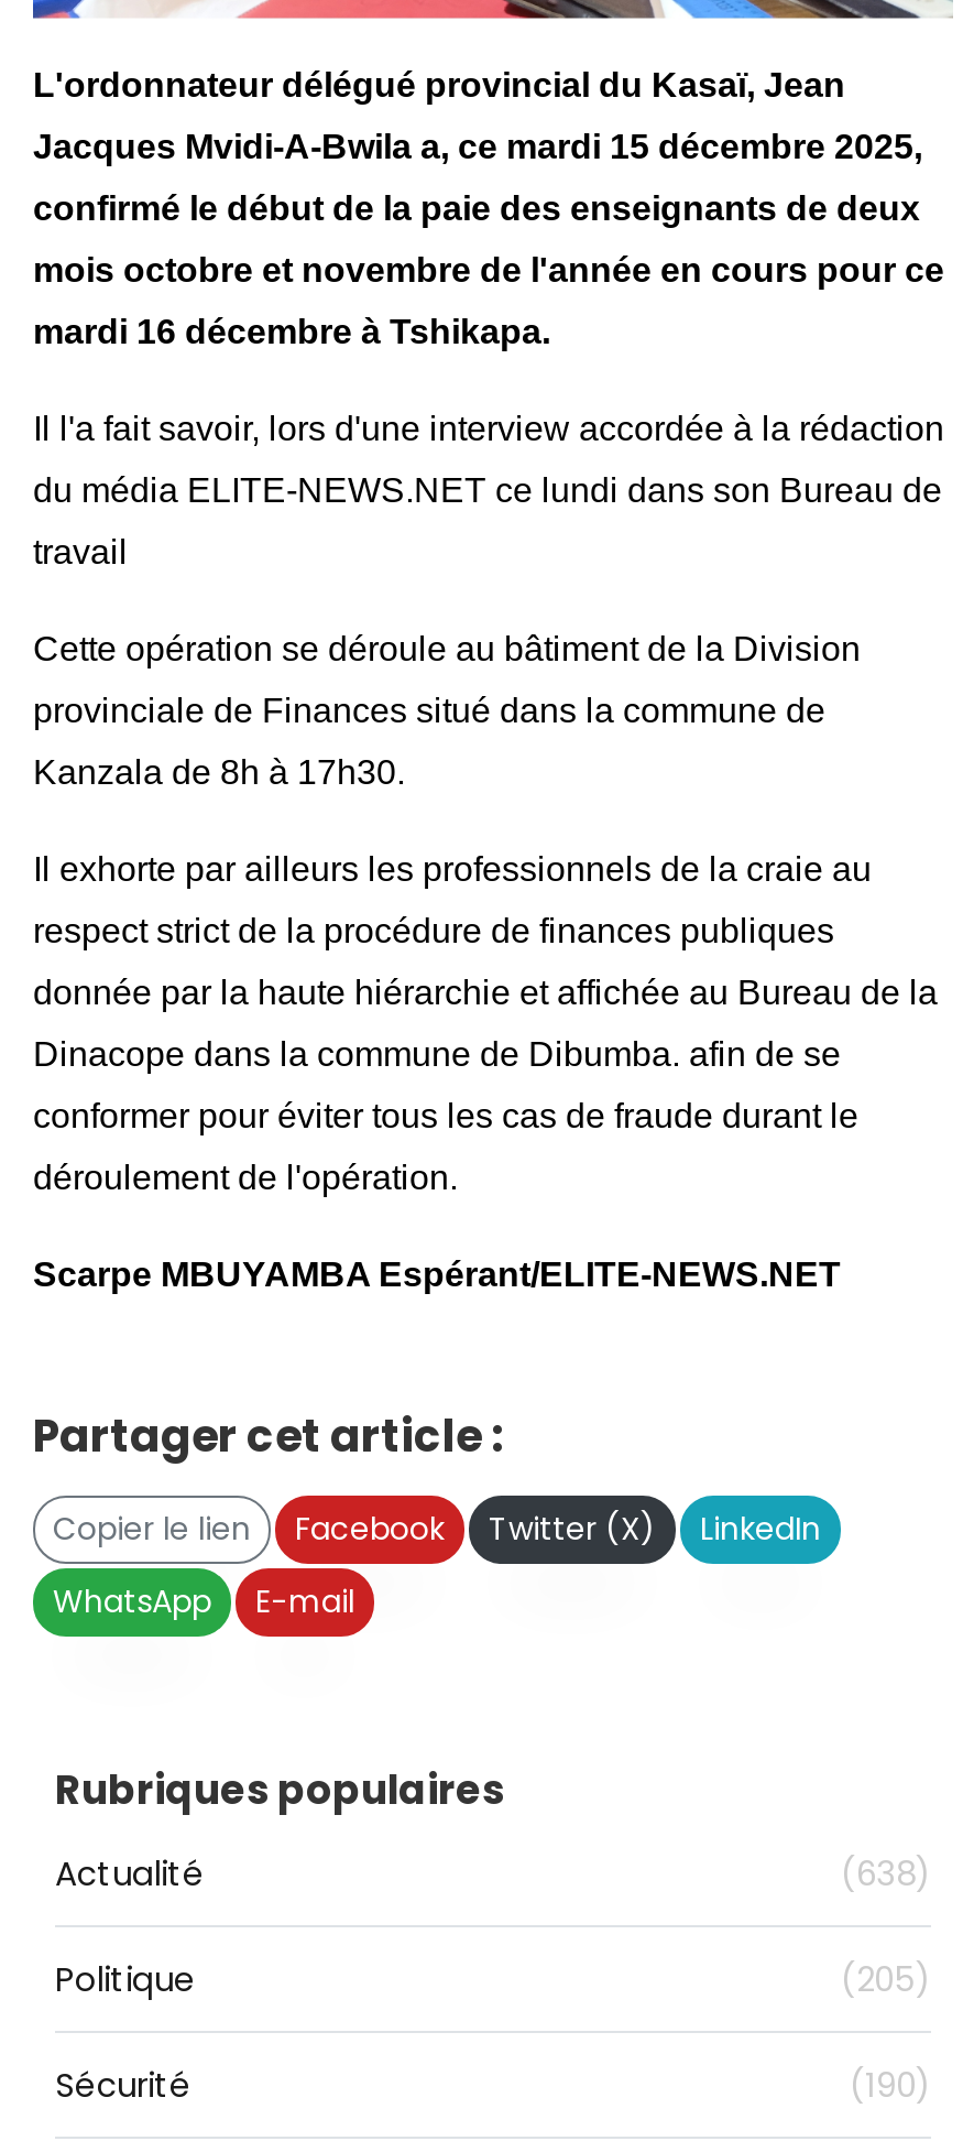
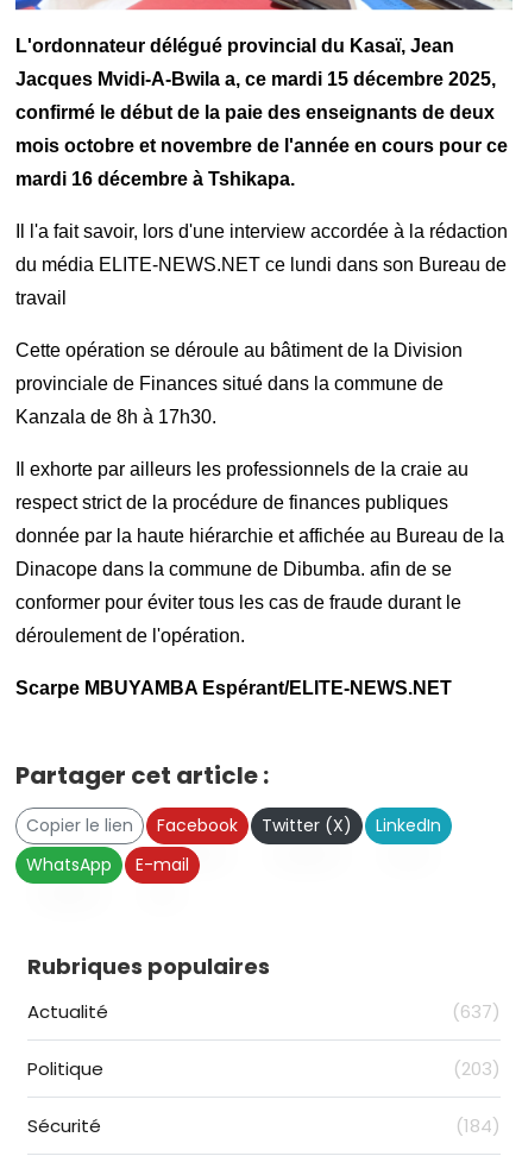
- (638)
+ (637)

- (205)
+ (203)

- (190)
+ (184)
